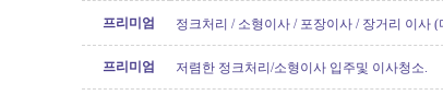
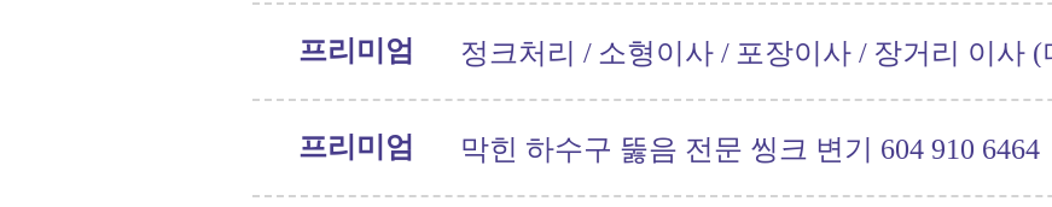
- 저렴한 정크처리/소형이사 입주및 이사청소.
+ 막힌 하수구 뚫음 전문 씽크 변기 604 910 6464
